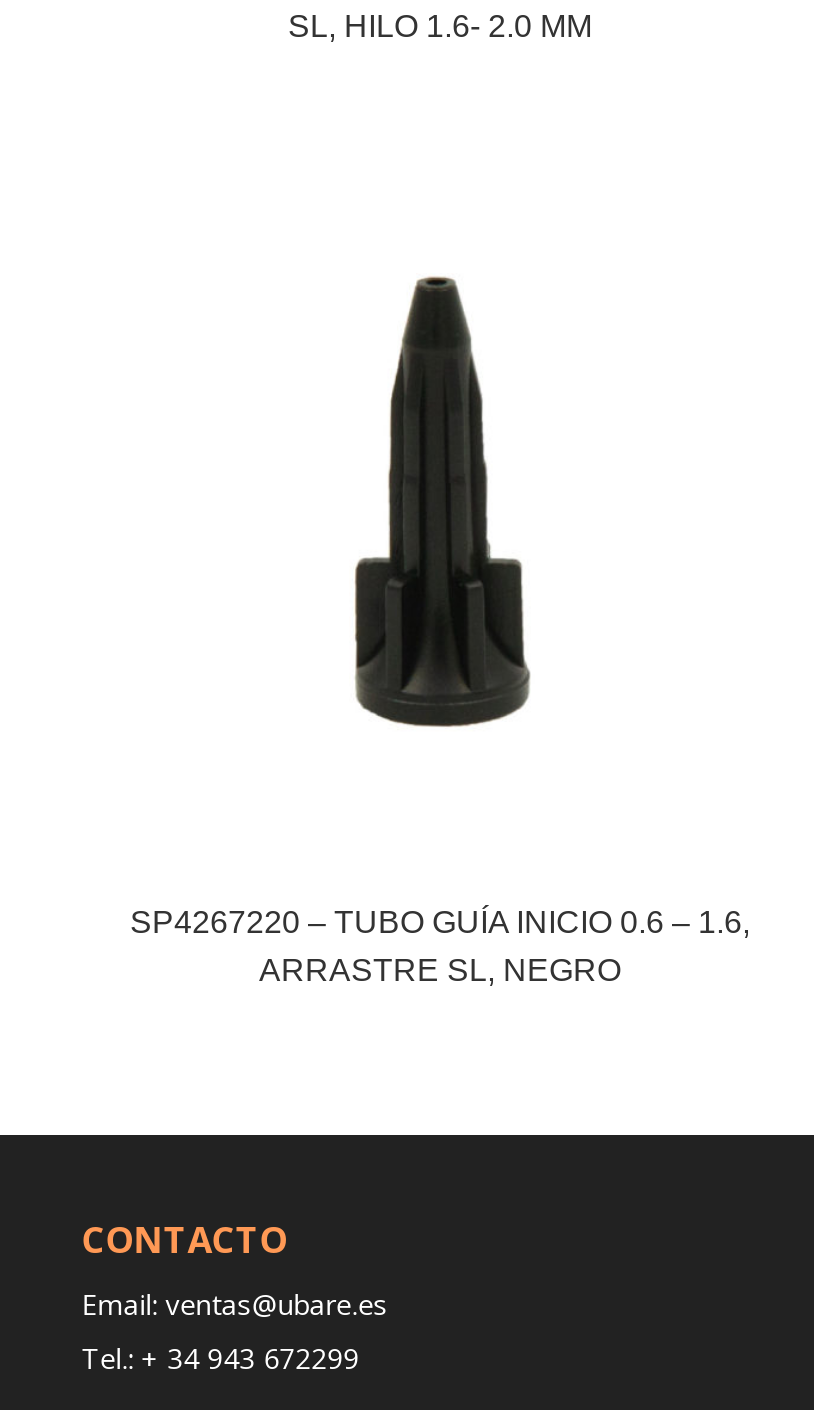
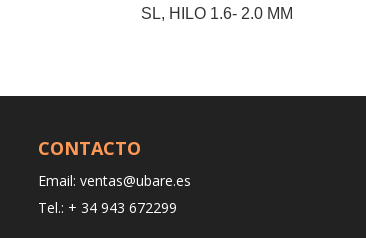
- [image]

- SP4267220 – TUBO GUÍA INICIO 0.6 – 1.6,
- ARRASTRE SL, NEGRO
